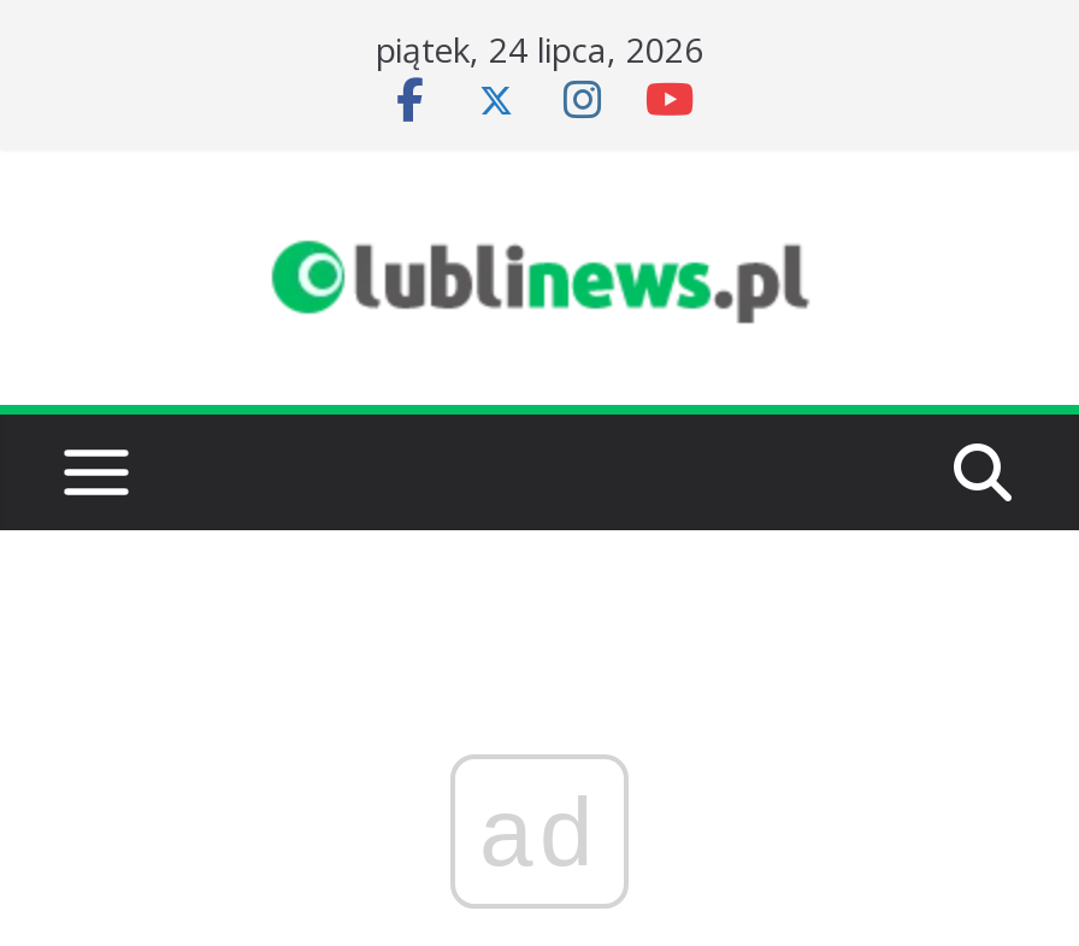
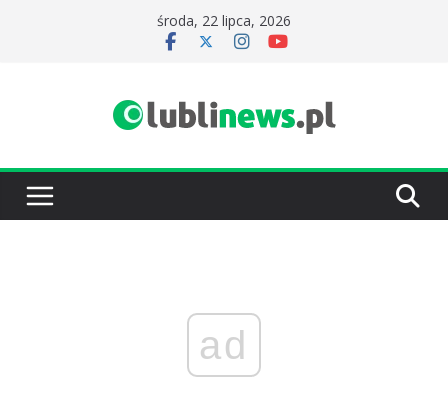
- piątek, 24 lipca, 2026
+ środa, 22 lipca, 2026
